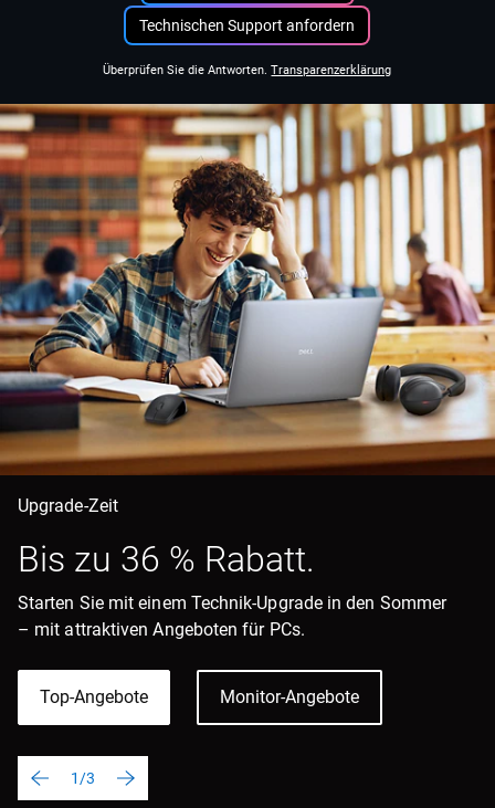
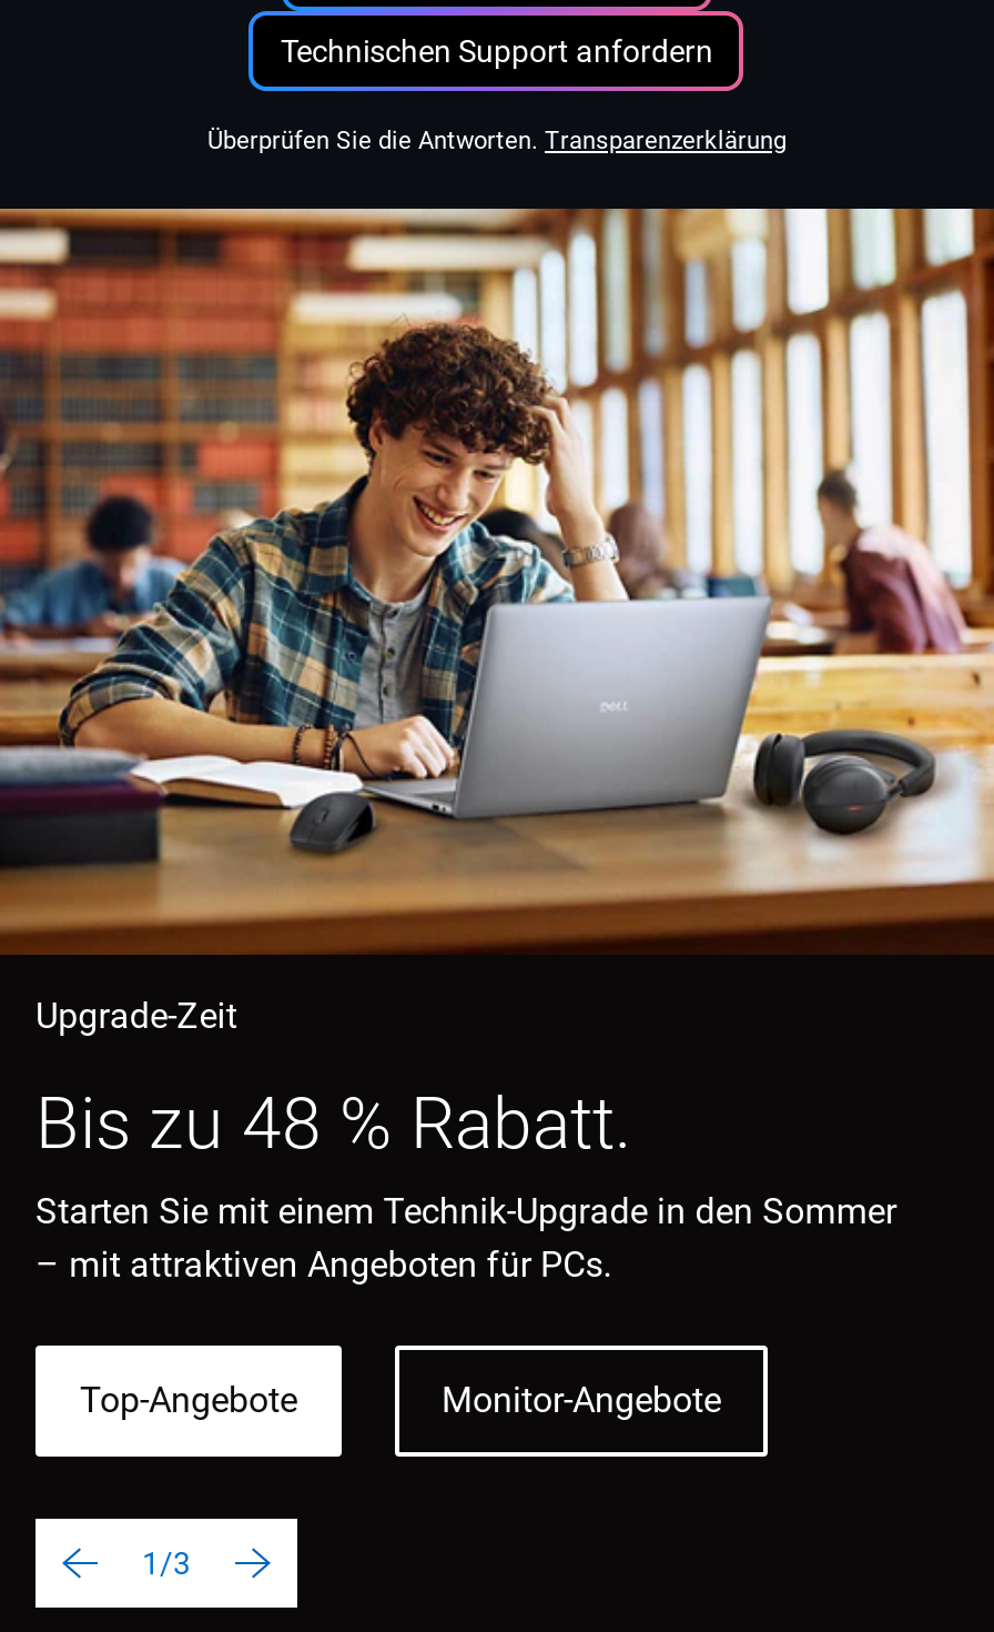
- Bis zu 36 % Rabatt.
+ Bis zu 48 % Rabatt.
